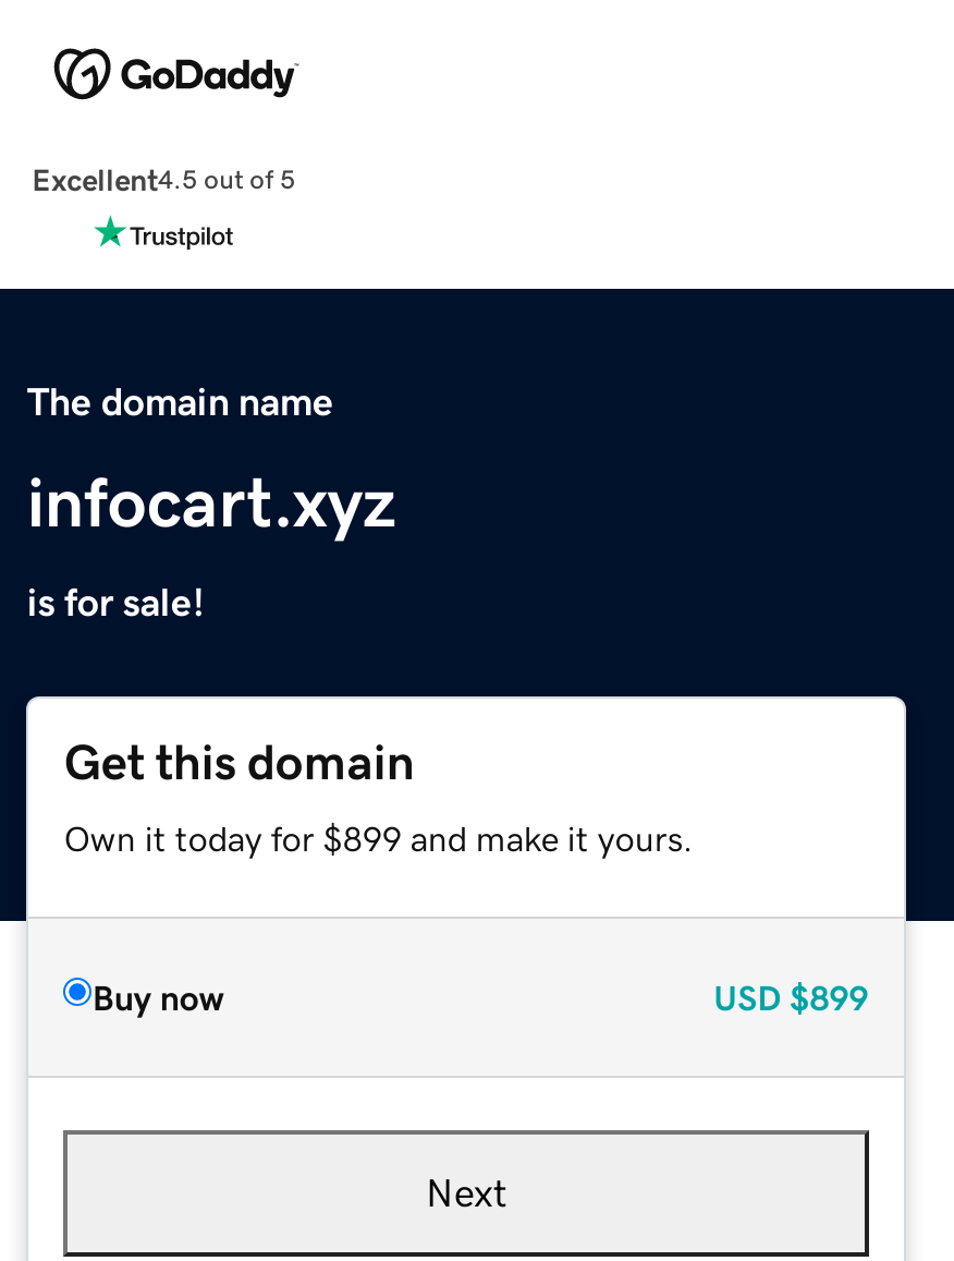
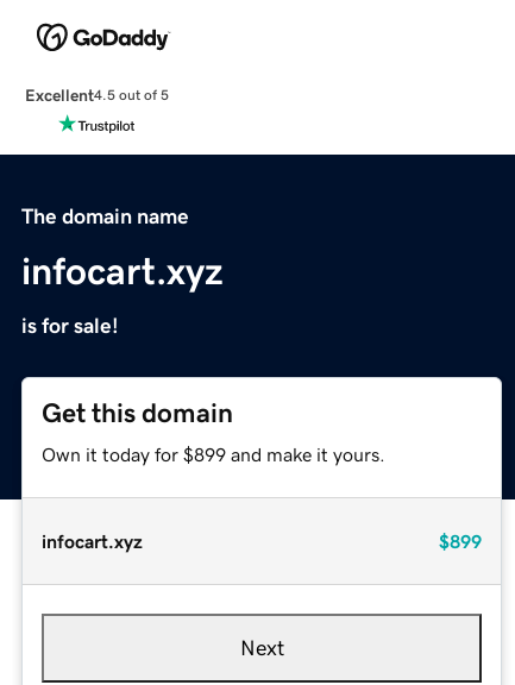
- Buy now
- USD $899
+ infocart.xyz
+ $899
